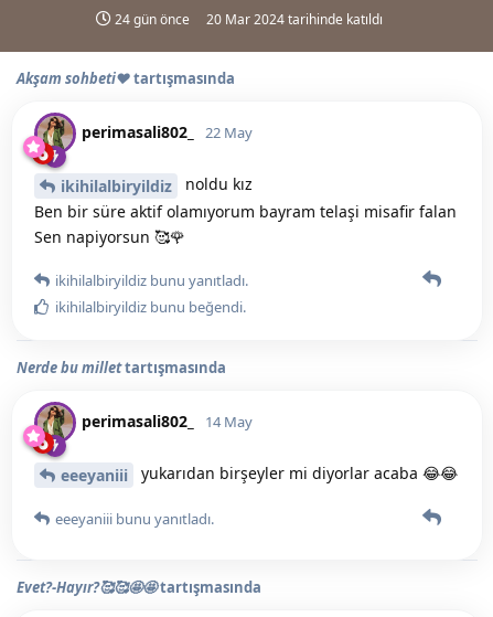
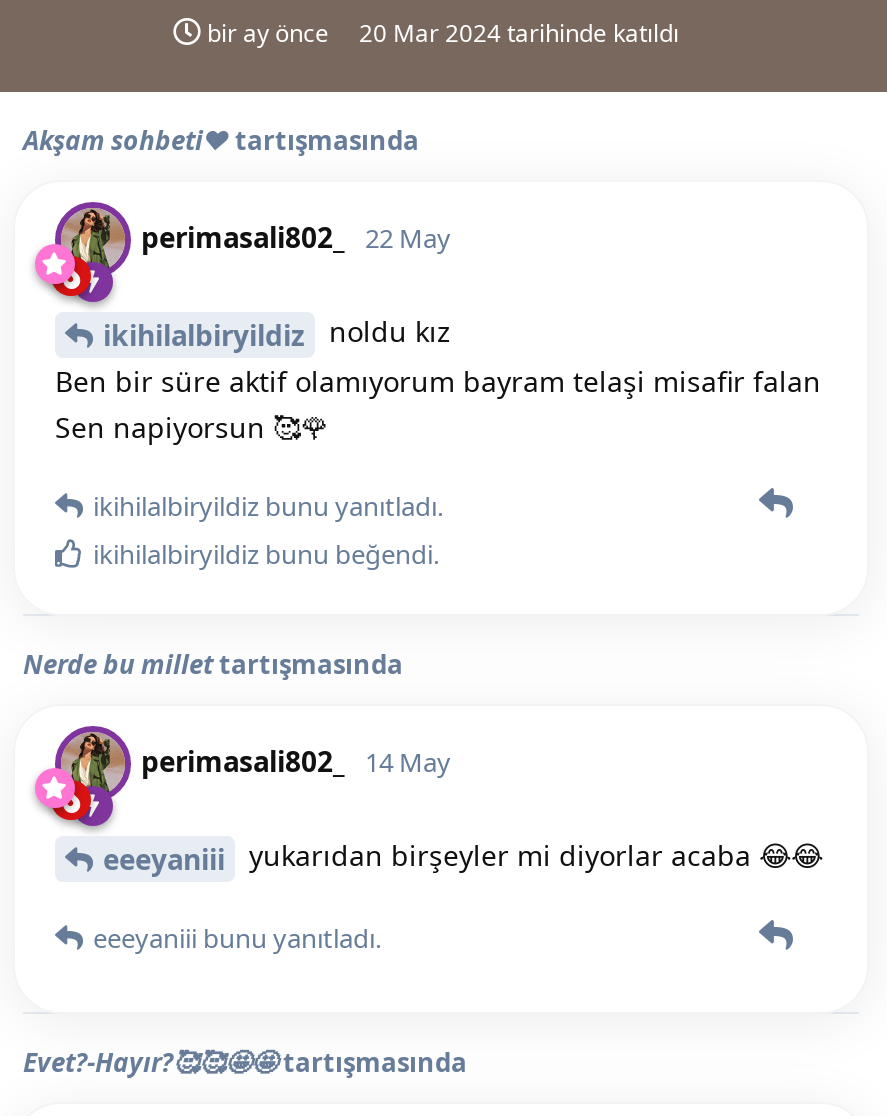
- 24 gün önce
+ bir ay önce
